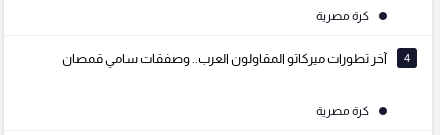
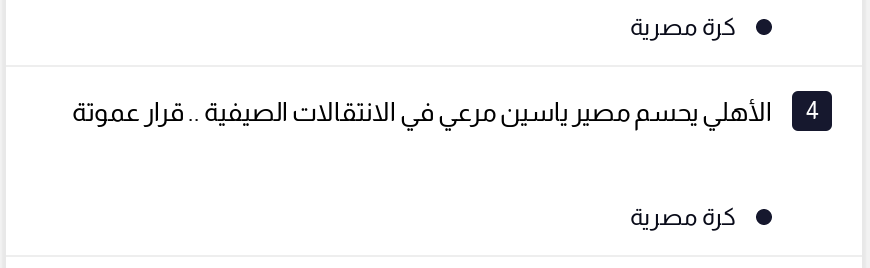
- آخر تطورات ميركاتو المقاولون العرب.. وصفقات سامي قمصان
+ الأهلي يحسم مصير ياسين مرعي في الانتقالات الصيفية .. قرار عموتة
